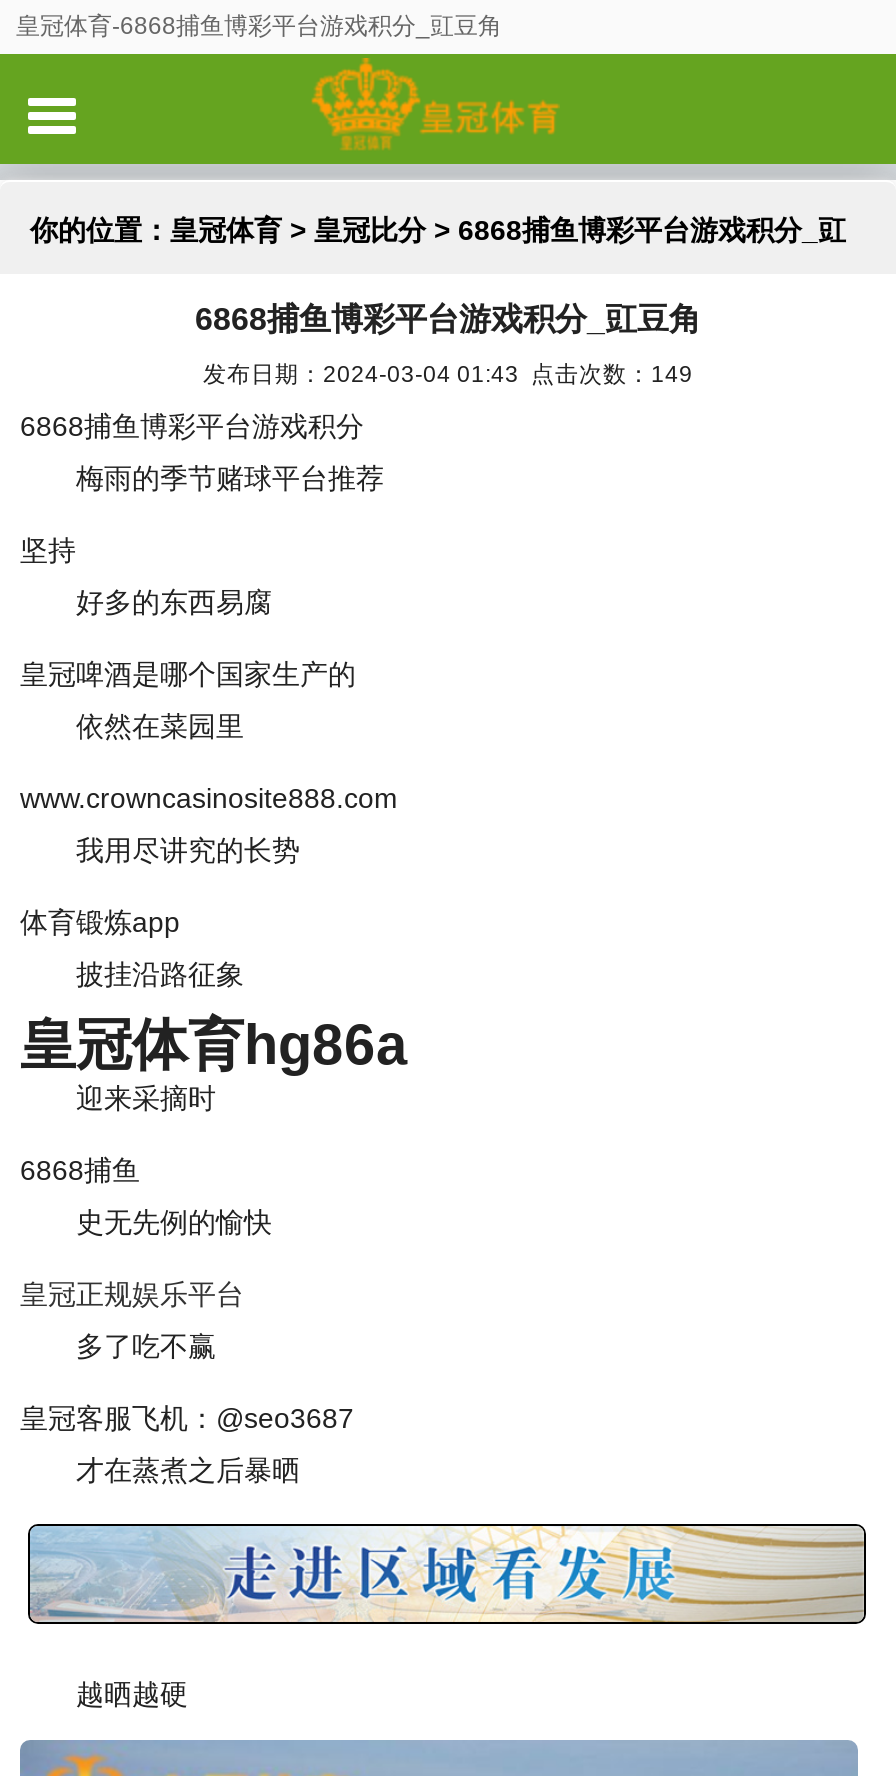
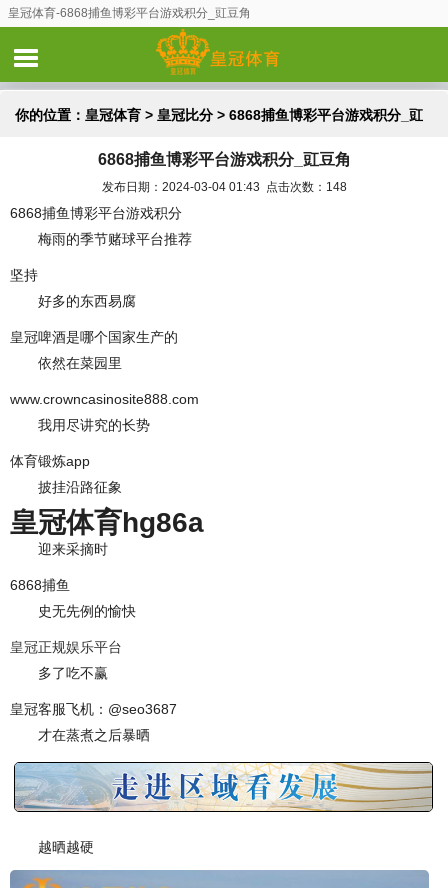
- 发布日期：2024-03-04 01:43 点击次数：149
+ 发布日期：2024-03-04 01:43 点击次数：148
